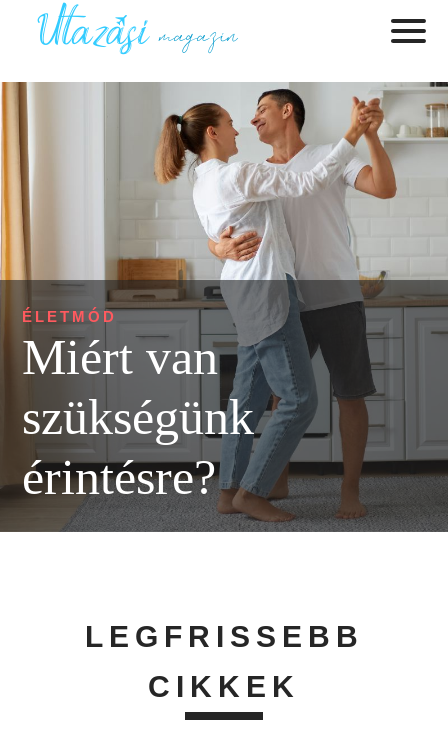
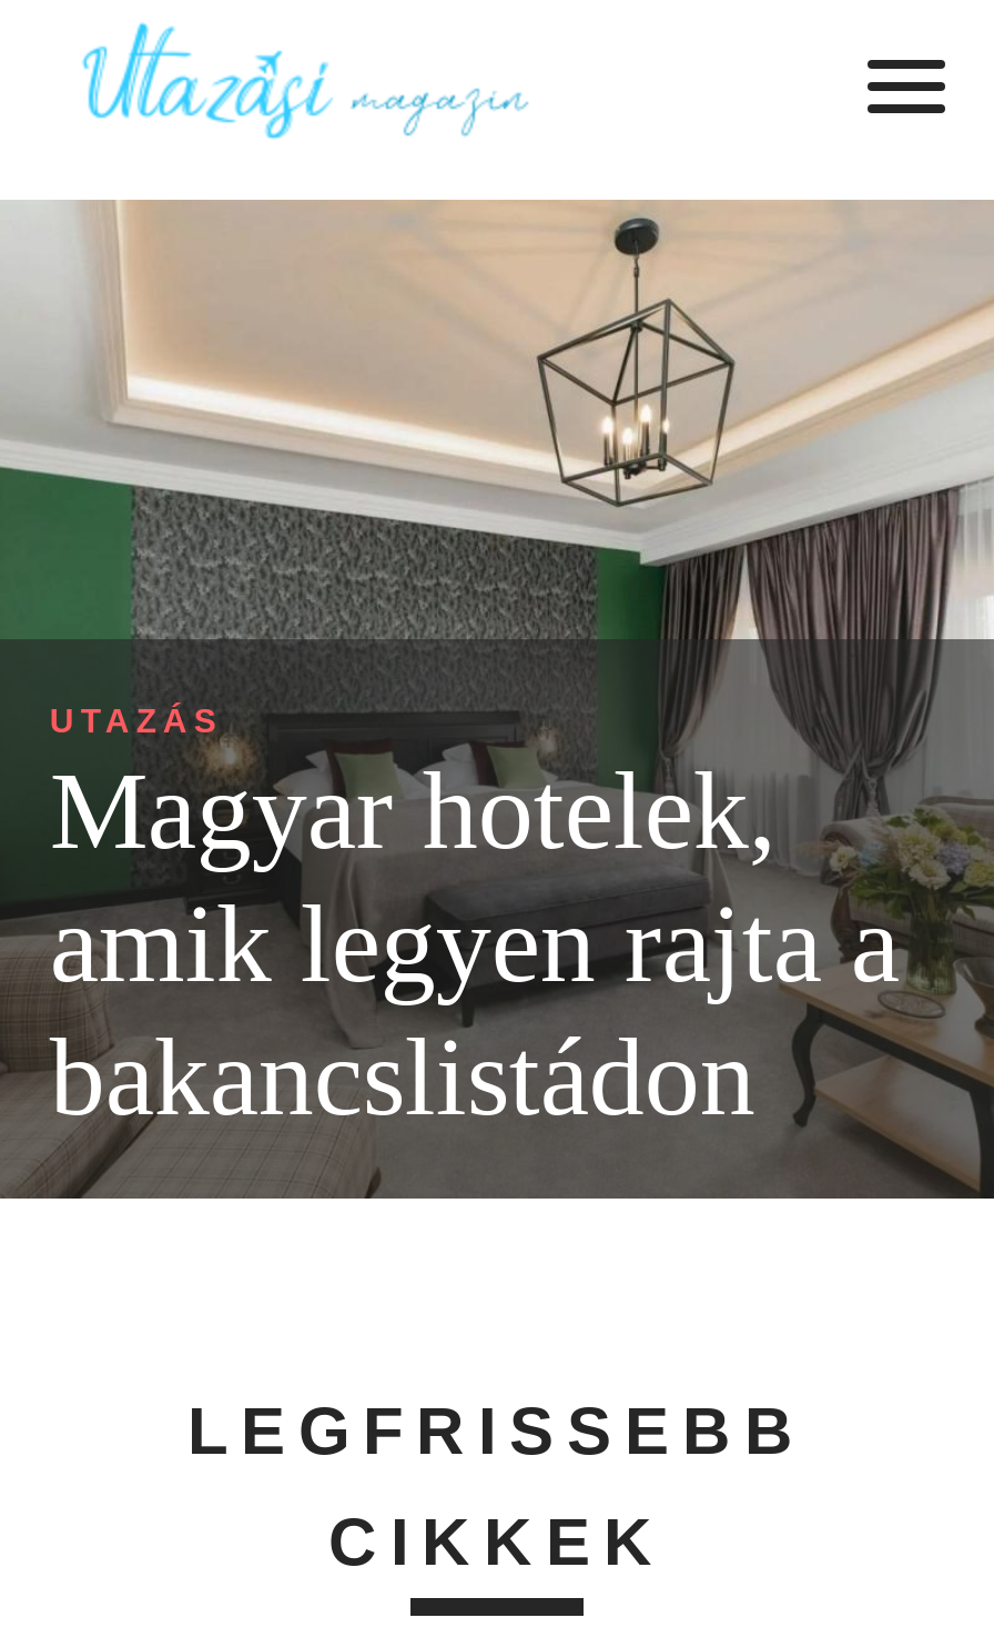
- [image]
- ÉLETMÓD
- Miért van
- szükségünk
- érintésre?
+ [image]
+ UTAZÁS
+ Magyar hotelek,
+ amik legyen rajta a
+ bakancslistádon
